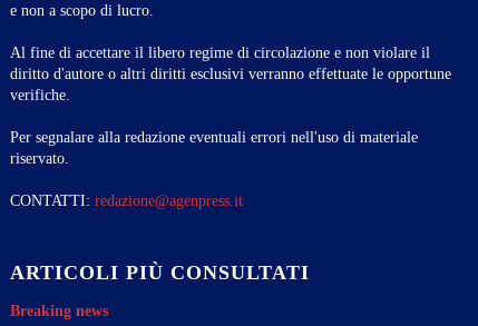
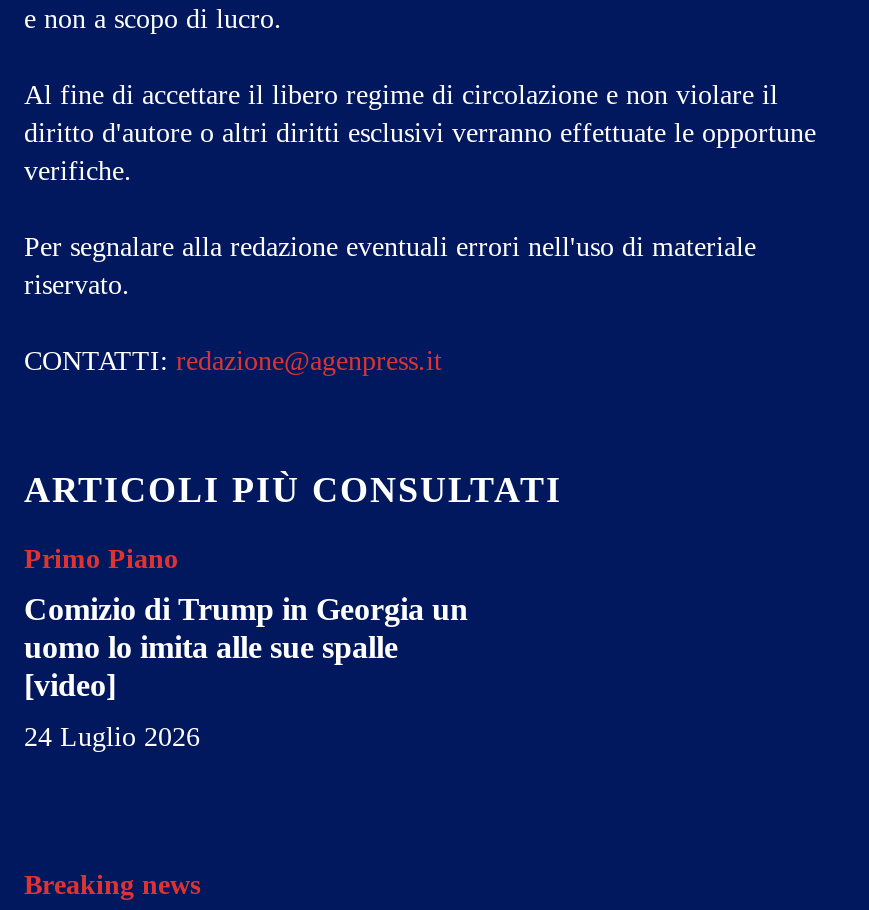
+ Primo Piano
+ Comizio di Trump in Georgia un
+ uomo lo imita alle sue spalle
+ [video]
+ 24 Luglio 2026
